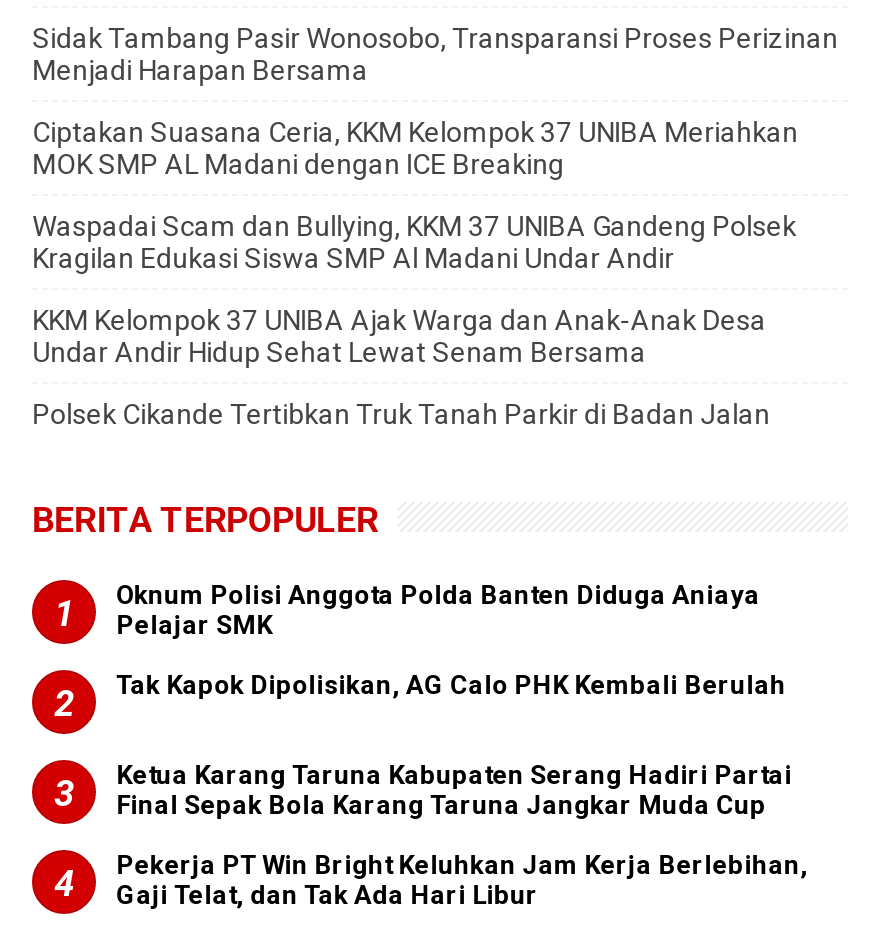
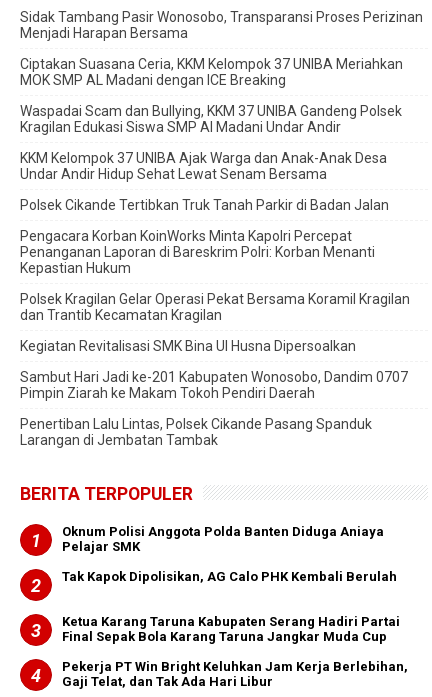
+ Pengacara Korban KoinWorks Minta Kapolri Percepat
+ Penanganan Laporan di Bareskrim Polri: Korban Menanti
+ Kepastian Hukum
+ Polsek Kragilan Gelar Operasi Pekat Bersama Koramil Kragilan
+ dan Trantib Kecamatan Kragilan
+ Kegiatan Revitalisasi SMK Bina Ul Husna Dipersoalkan
+ Sambut Hari Jadi ke-201 Kabupaten Wonosobo, Dandim 0707
+ Pimpin Ziarah ke Makam Tokoh Pendiri Daerah
+ Penertiban Lalu Lintas, Polsek Cikande Pasang Spanduk
+ Larangan di Jembatan Tambak
